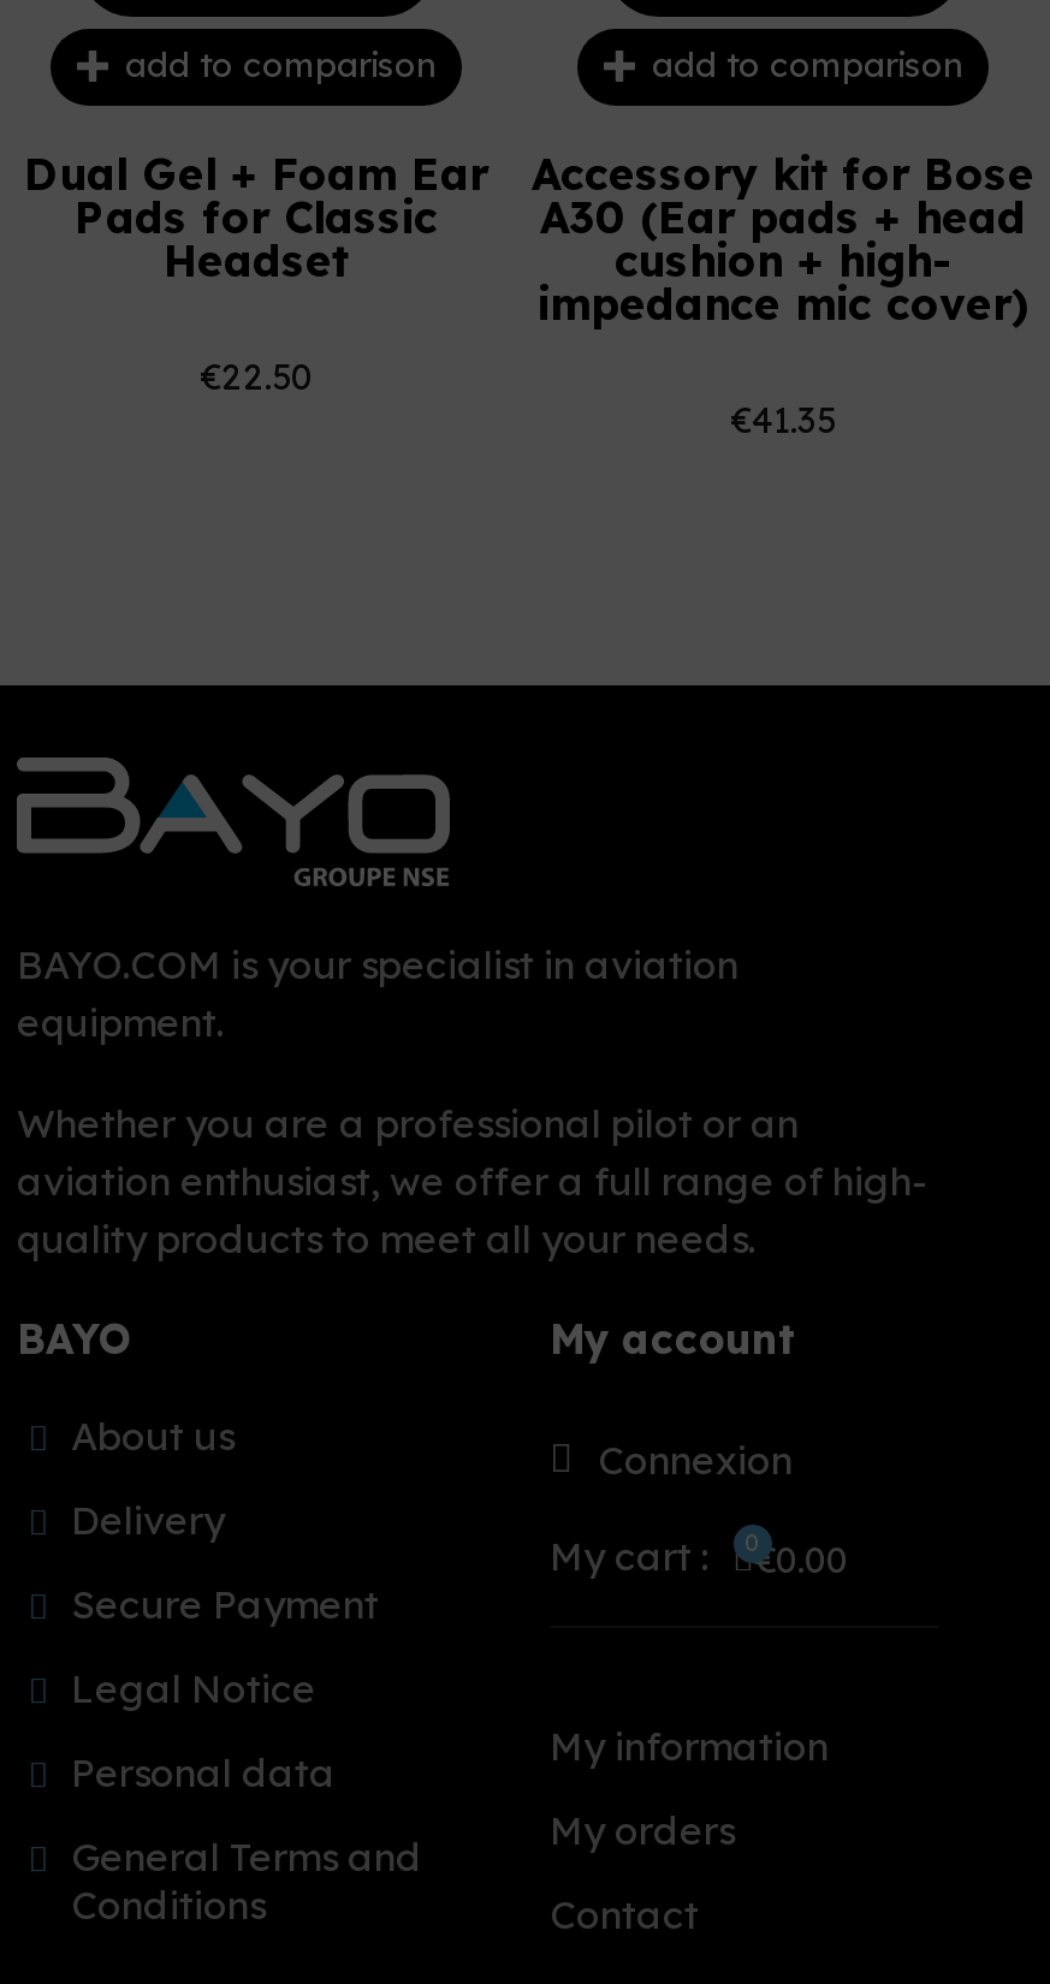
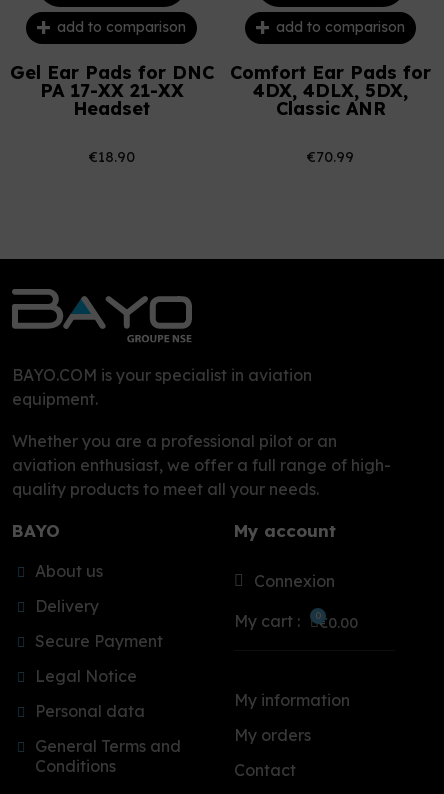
- Dual Gel + Foam Ear
- Pads for Classic
+ Gel Ear Pads for DNC
+ PA 17-XX 21-XX

- Accessory kit for Bose
- A30 (Ear pads + head
- cushion + high-
- impedance mic cover)
+ Comfort Ear Pads for
+ 4DX, 4DLX, 5DX,
+ Classic ANR

- €22.50
+ €18.90

- €41.35
+ €70.99
